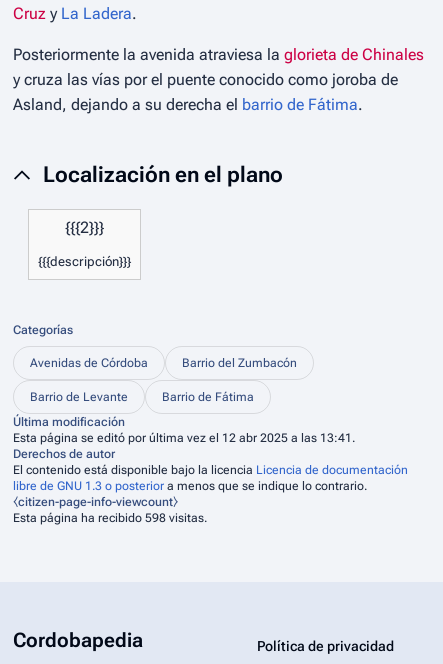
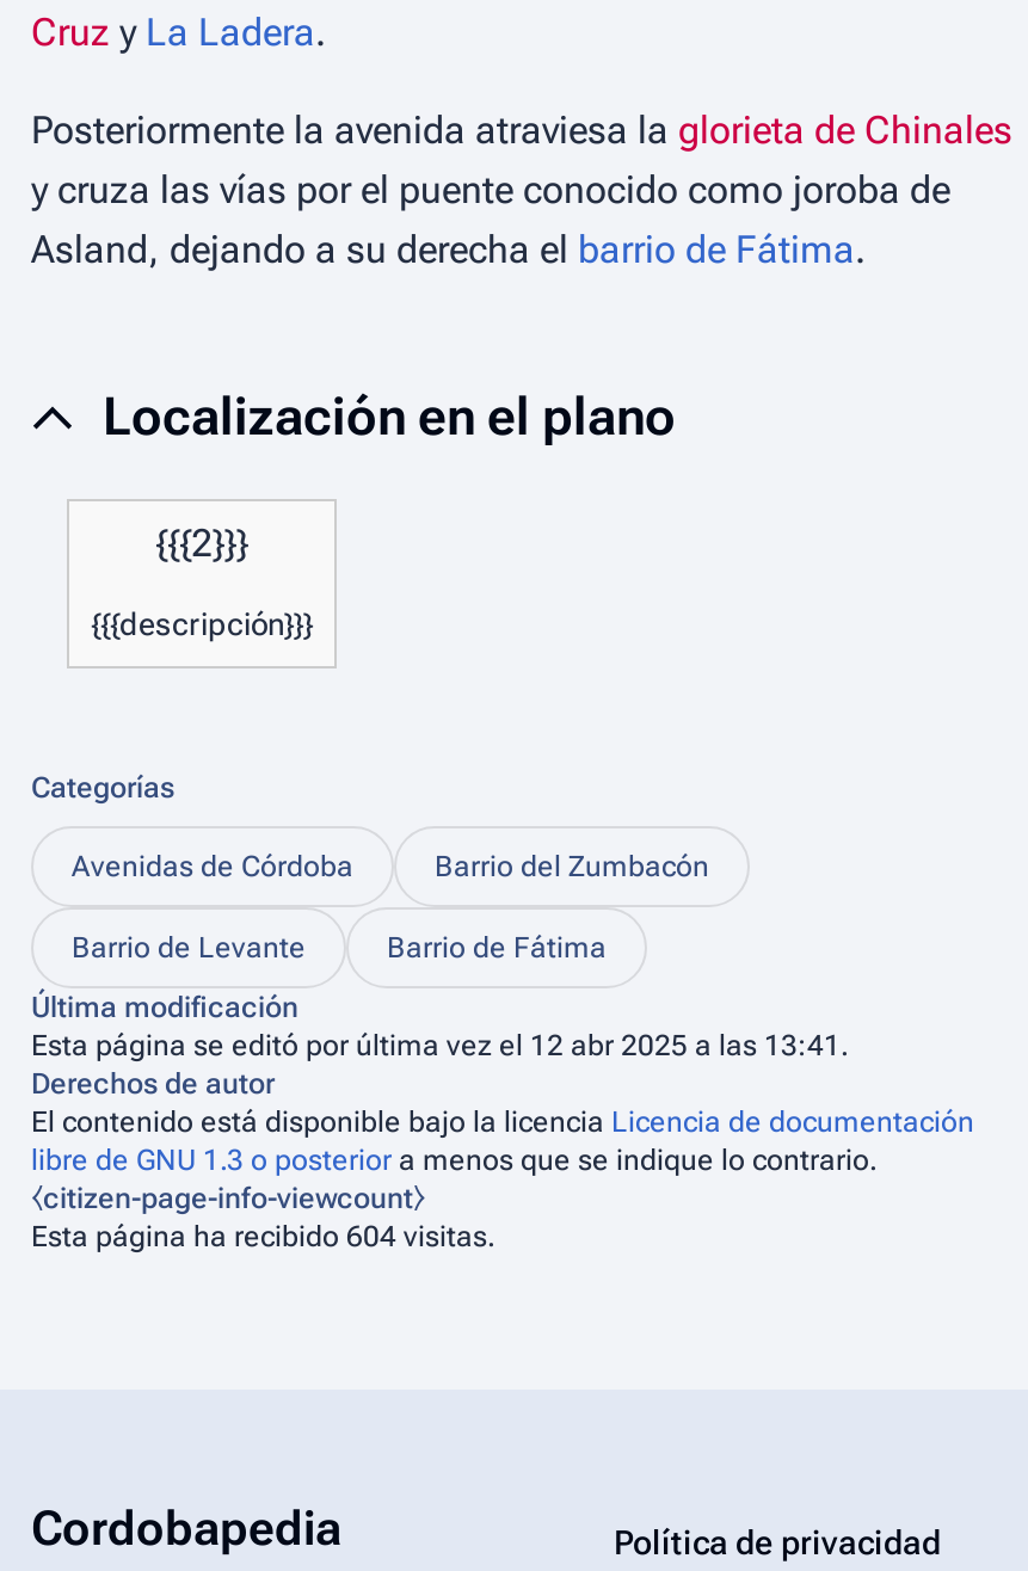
- Esta página ha recibido 598 visitas.
+ Esta página ha recibido 604 visitas.
